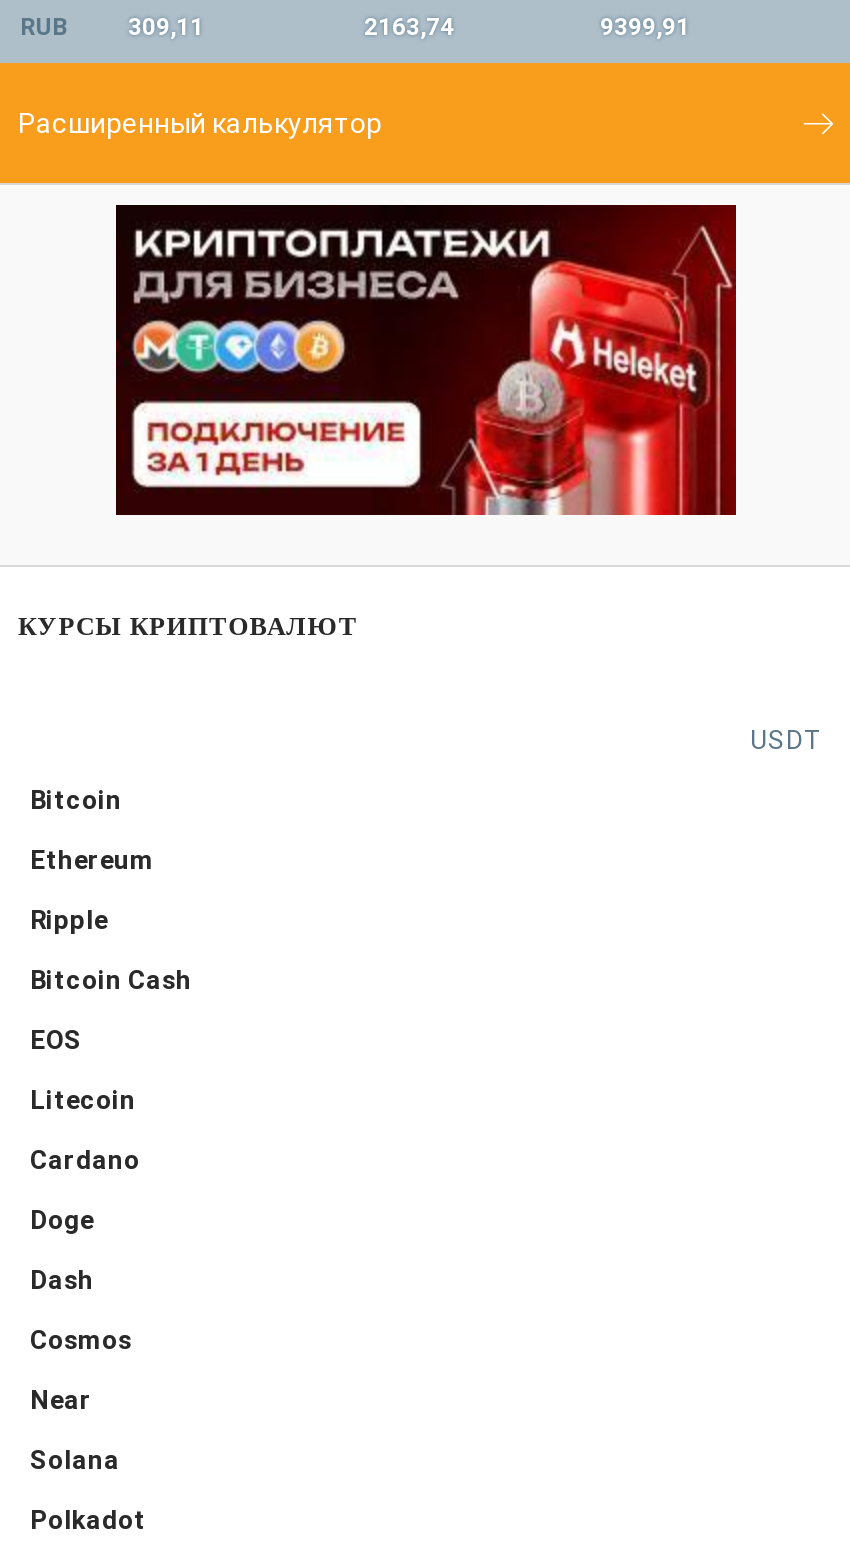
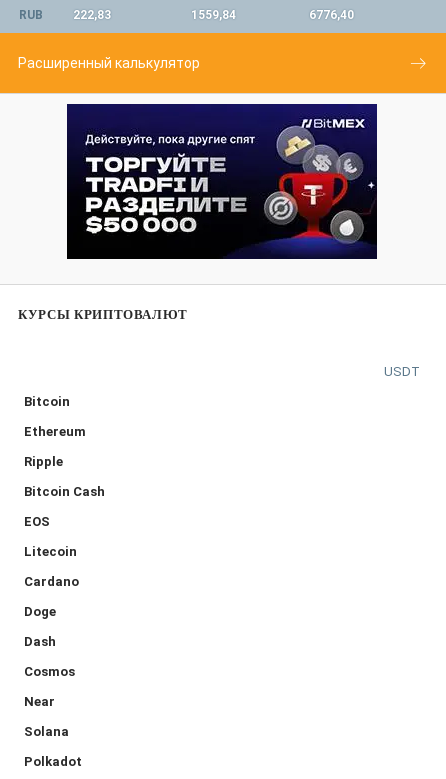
- 309,11
+ 222,83

- 2163,74
+ 1559,84

- 9399,91
+ 6776,40

- [image]
+ [image]
